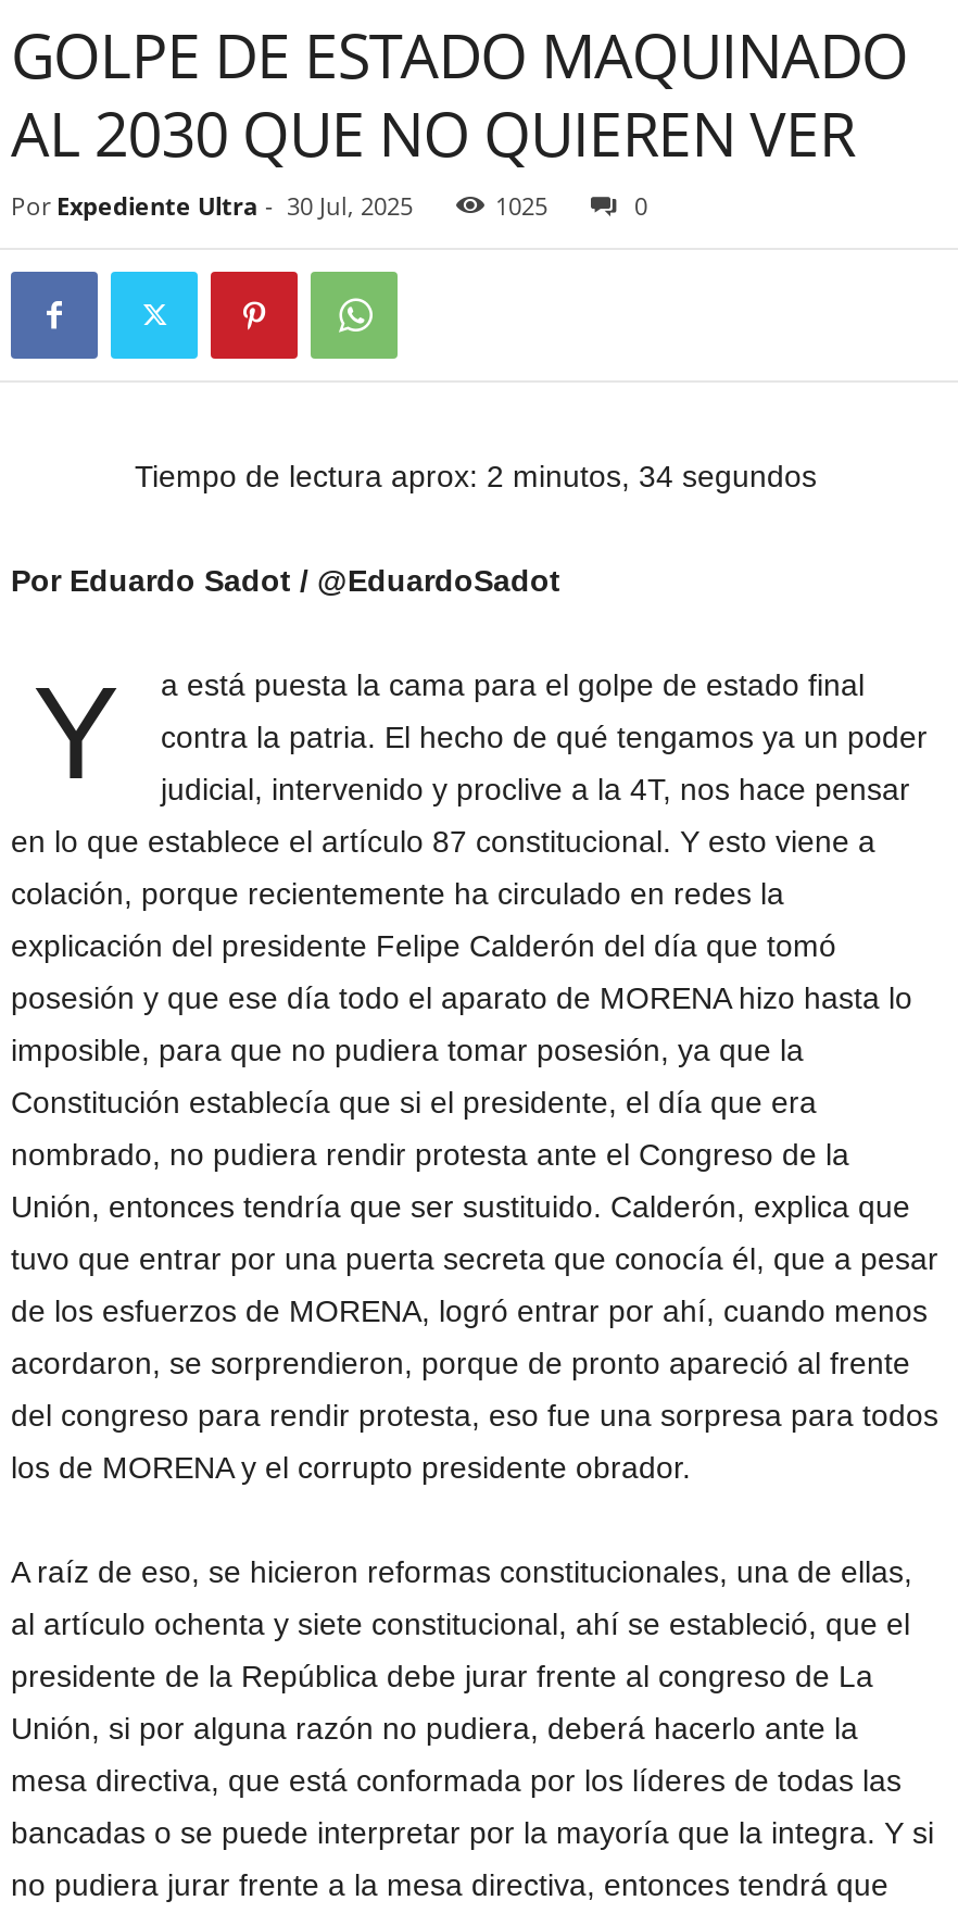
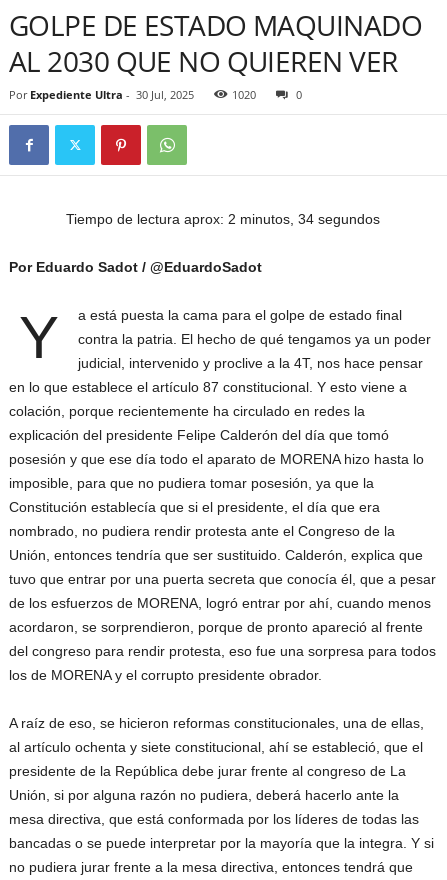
- 1025
+ 1020
